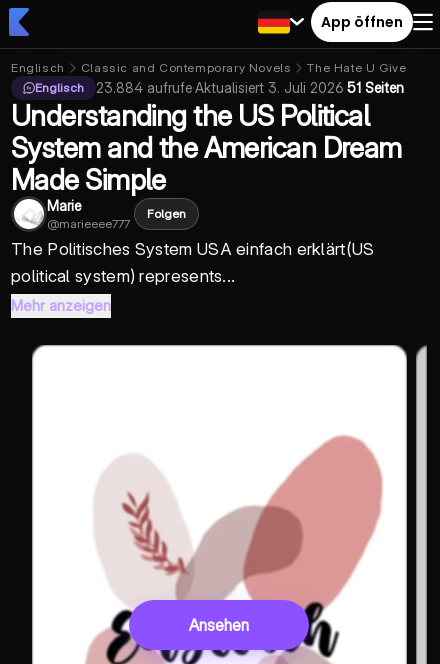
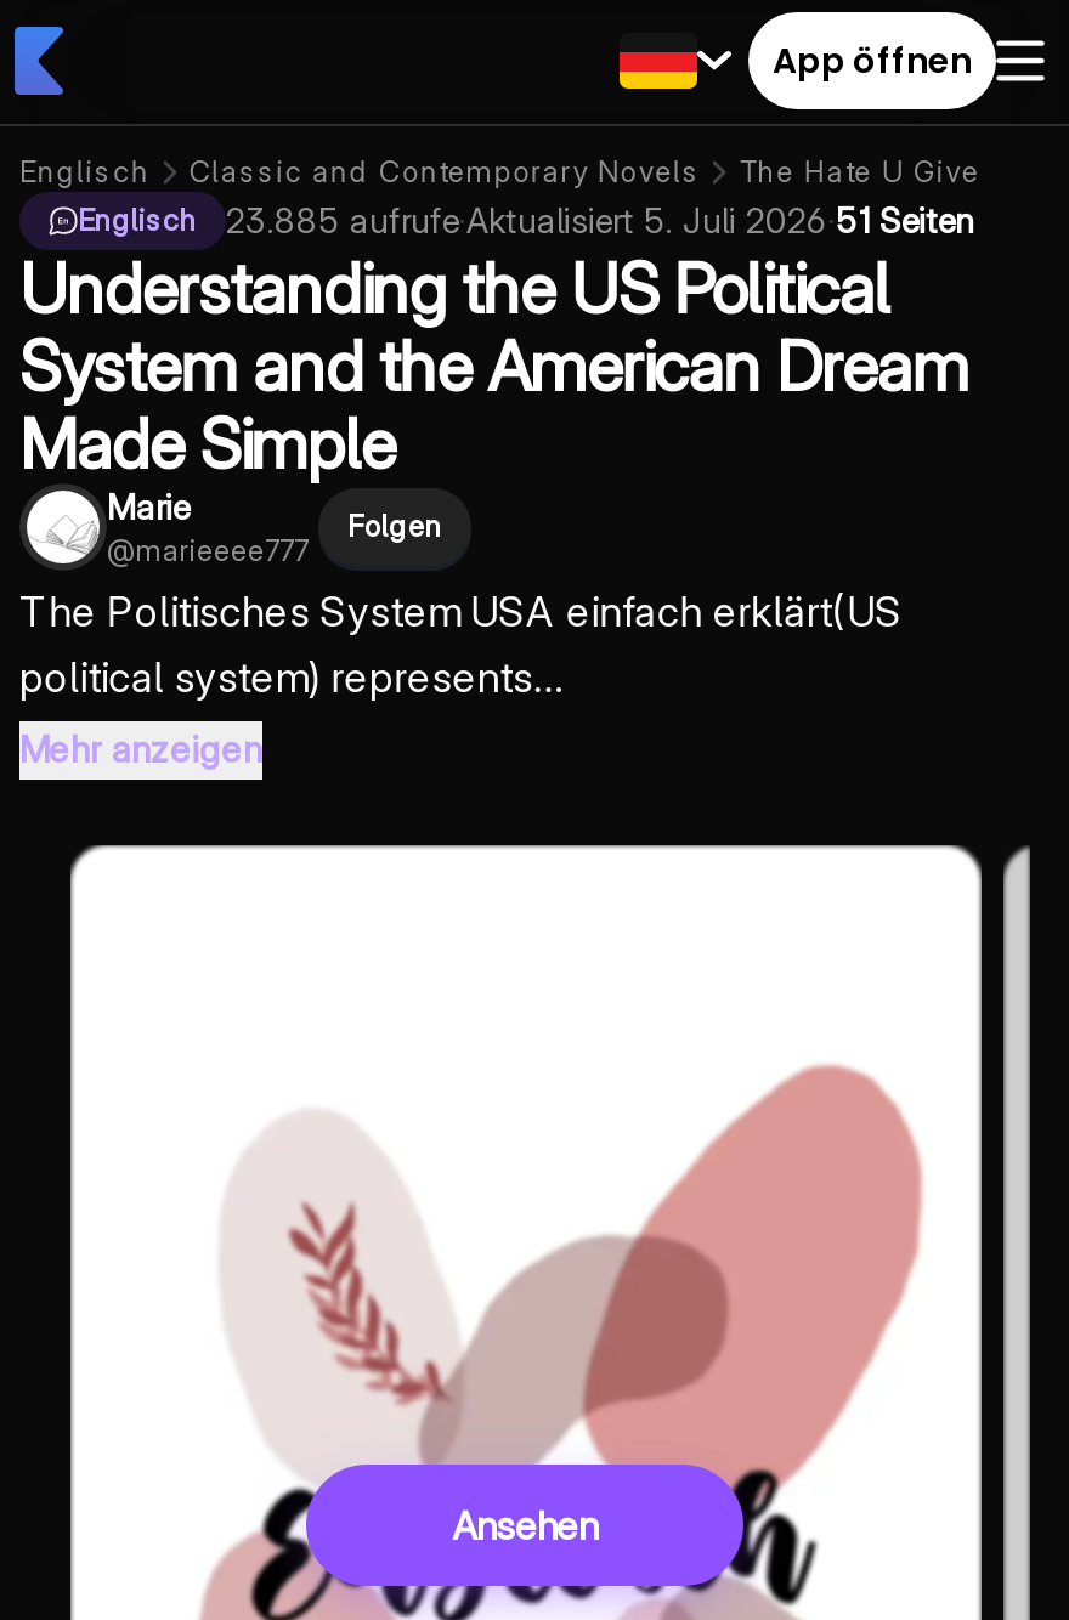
- 23.884 aufrufe · Aktualisiert 3. Juli 2026 · 51 Seiten
+ 23.885 aufrufe · Aktualisiert 5. Juli 2026 · 51 Seiten
